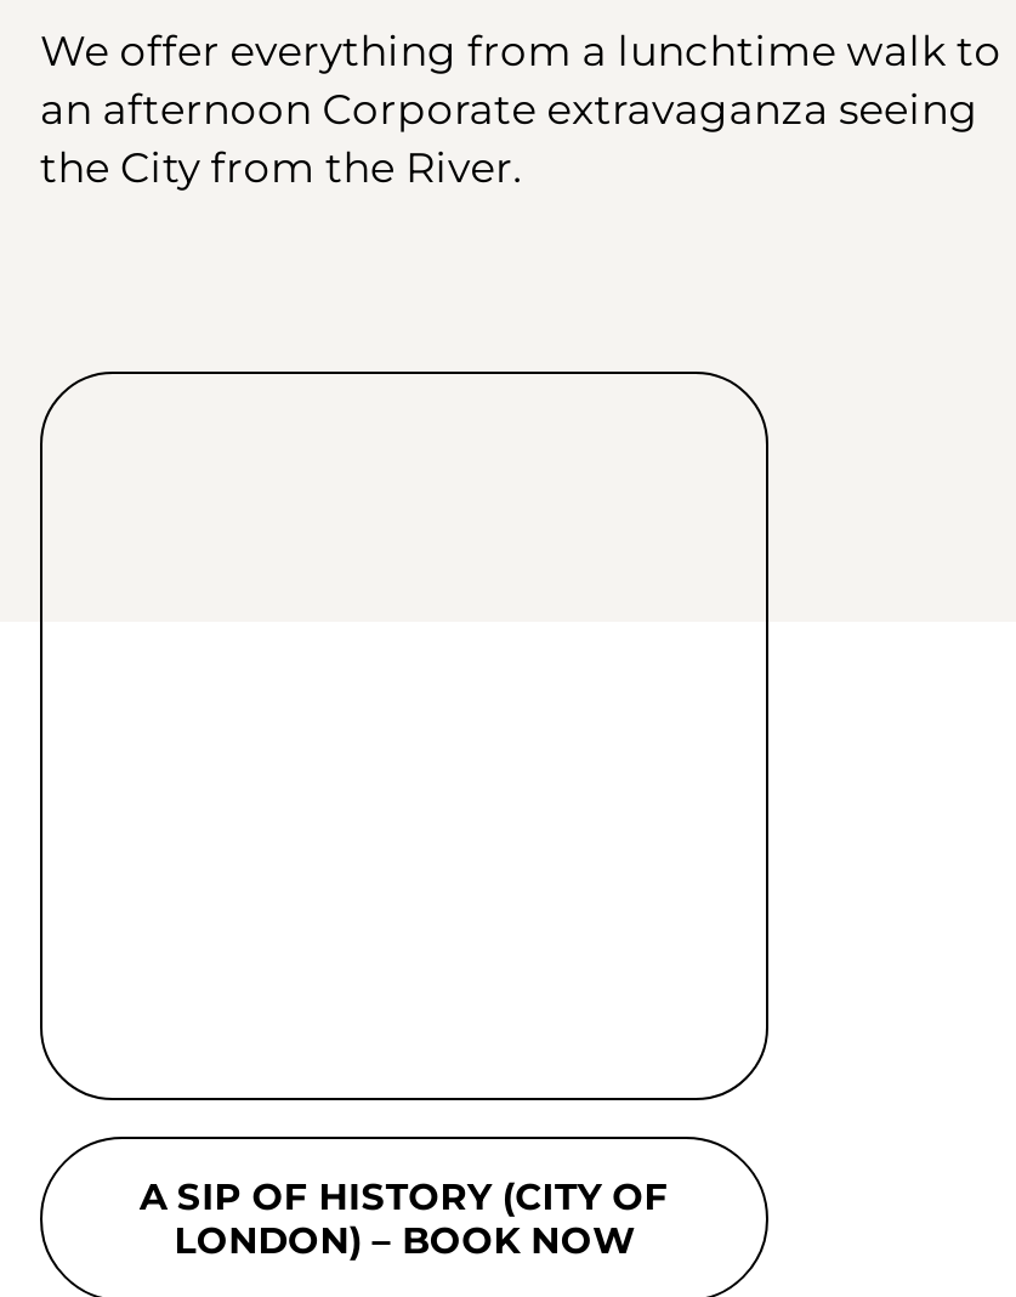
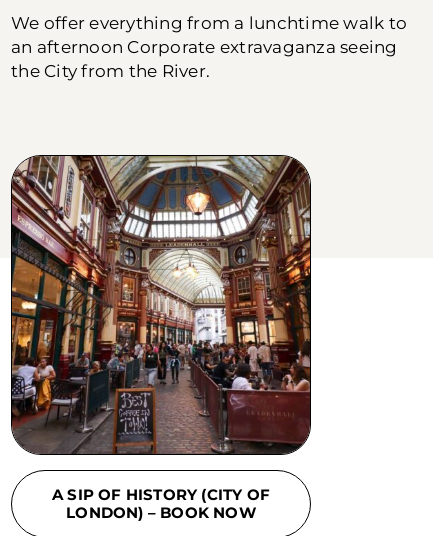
+ [image]
